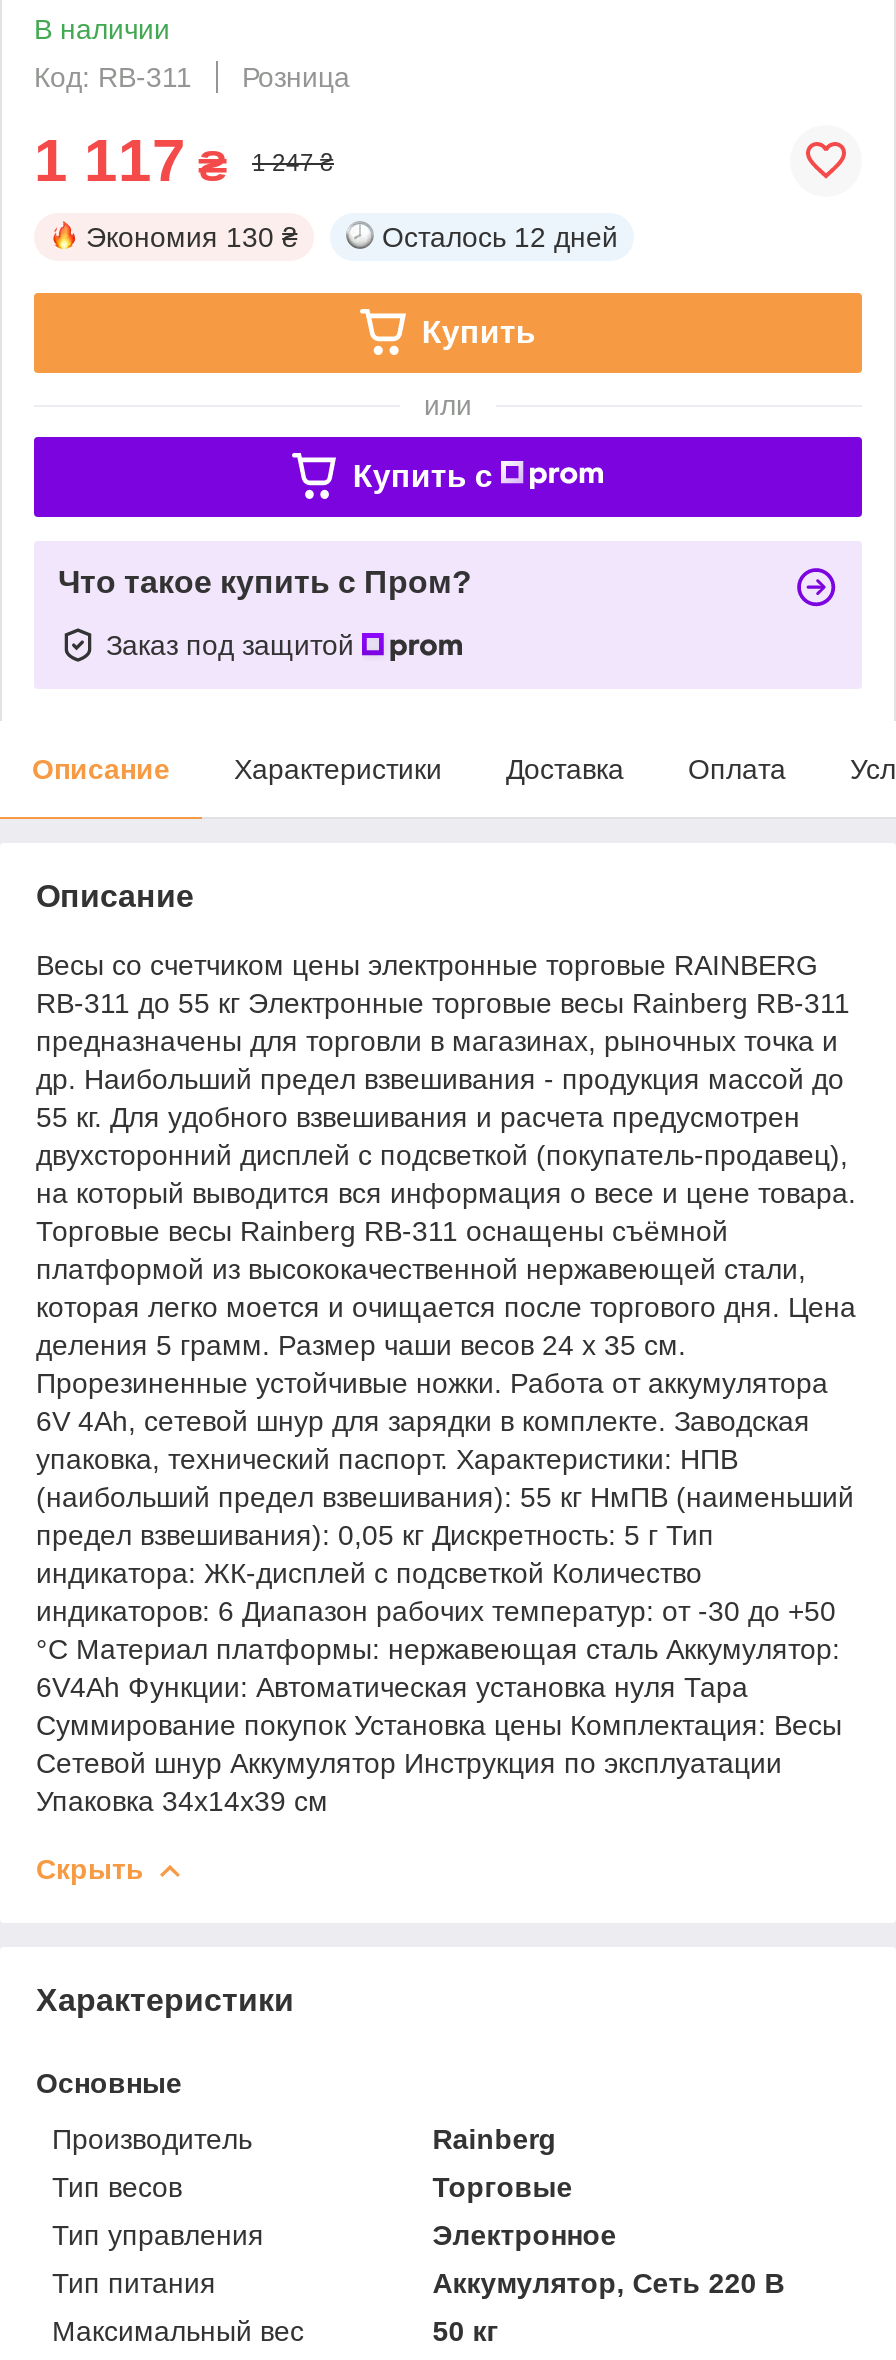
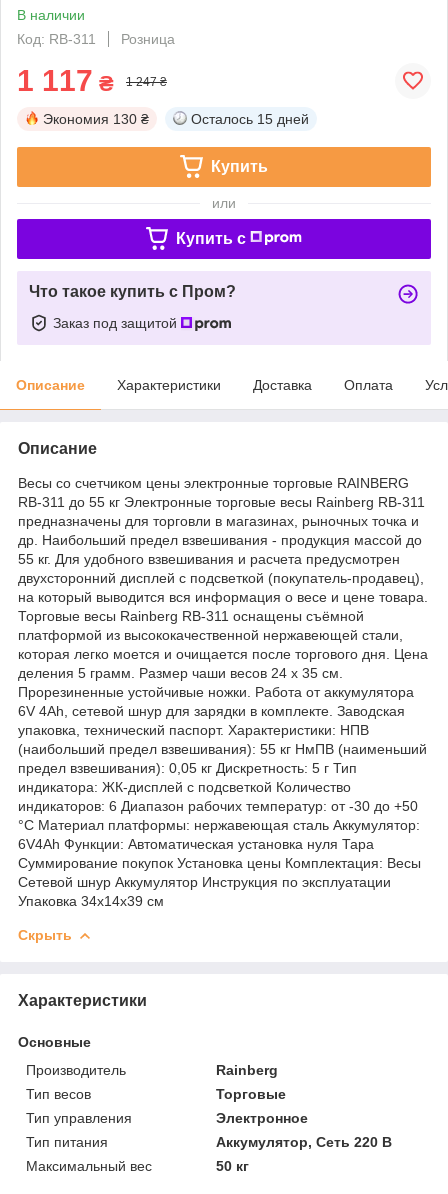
- Осталось 12 дней
+ Осталось 15 дней
